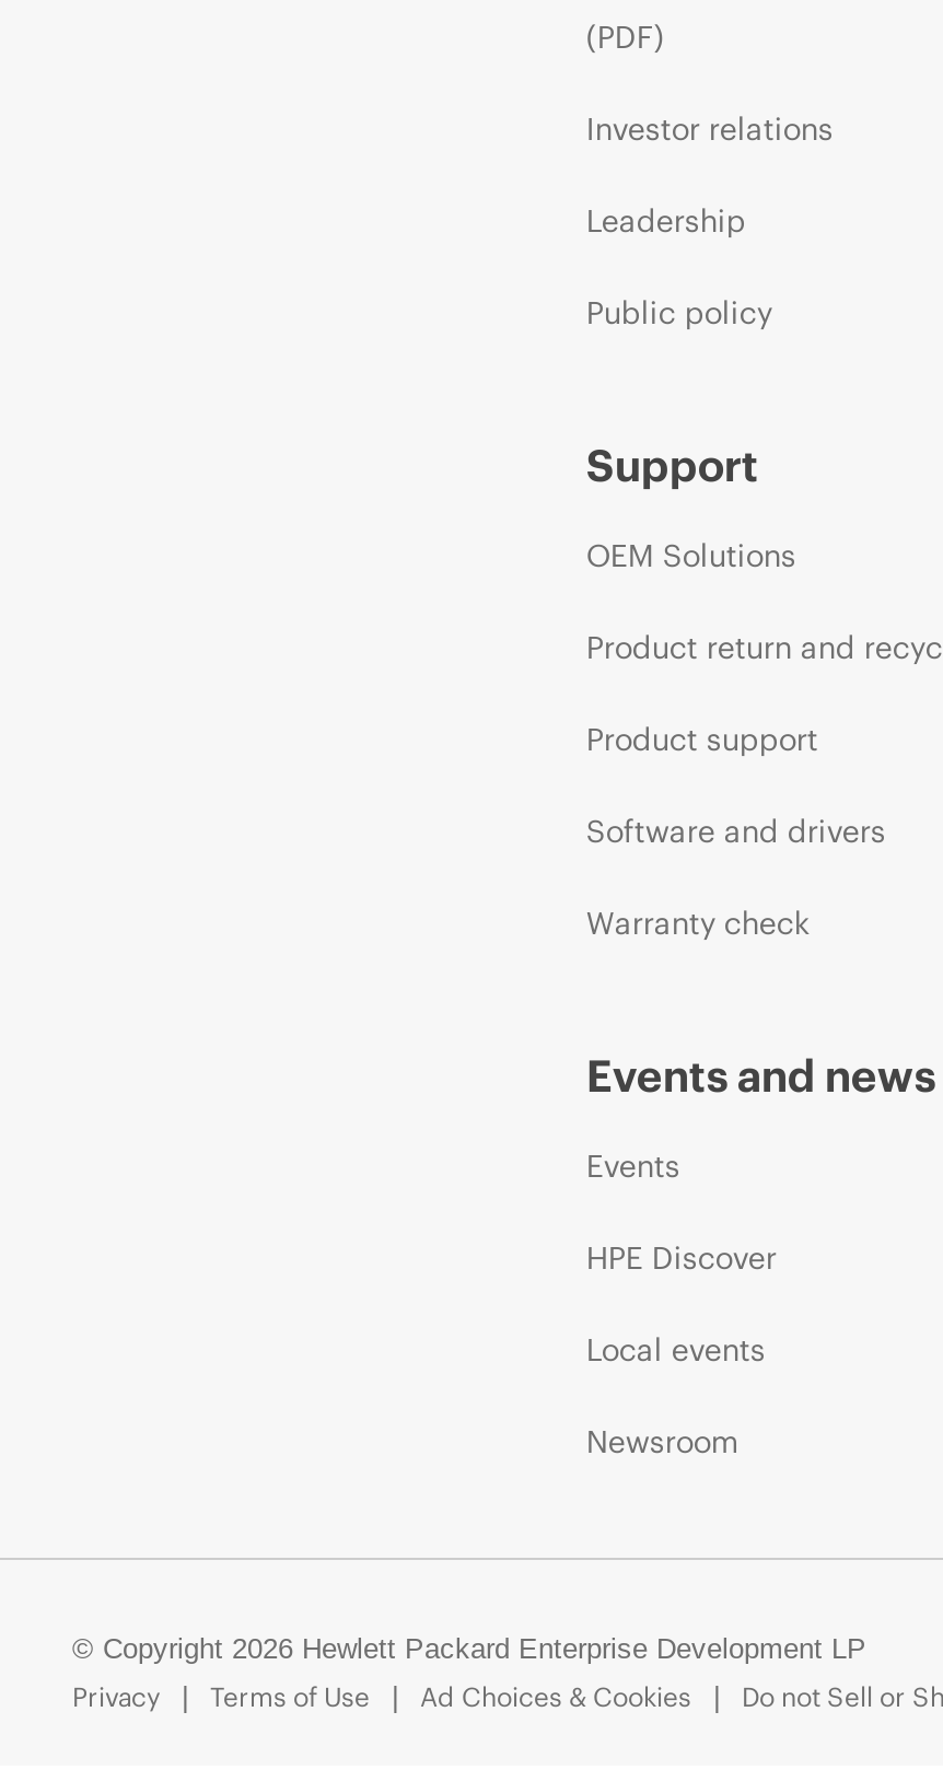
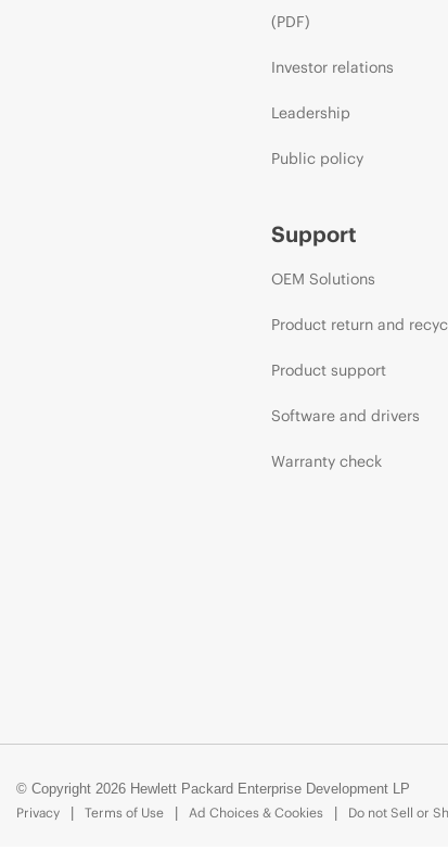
- Events and news
- Events
- HPE Discover
- Local events
- Newsroom
